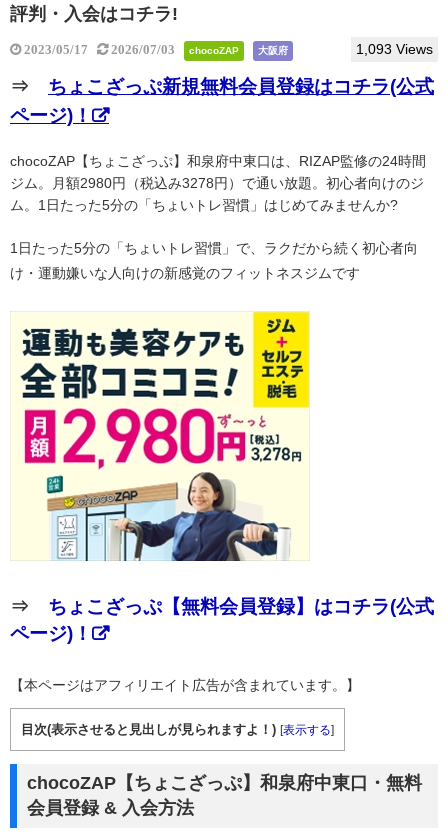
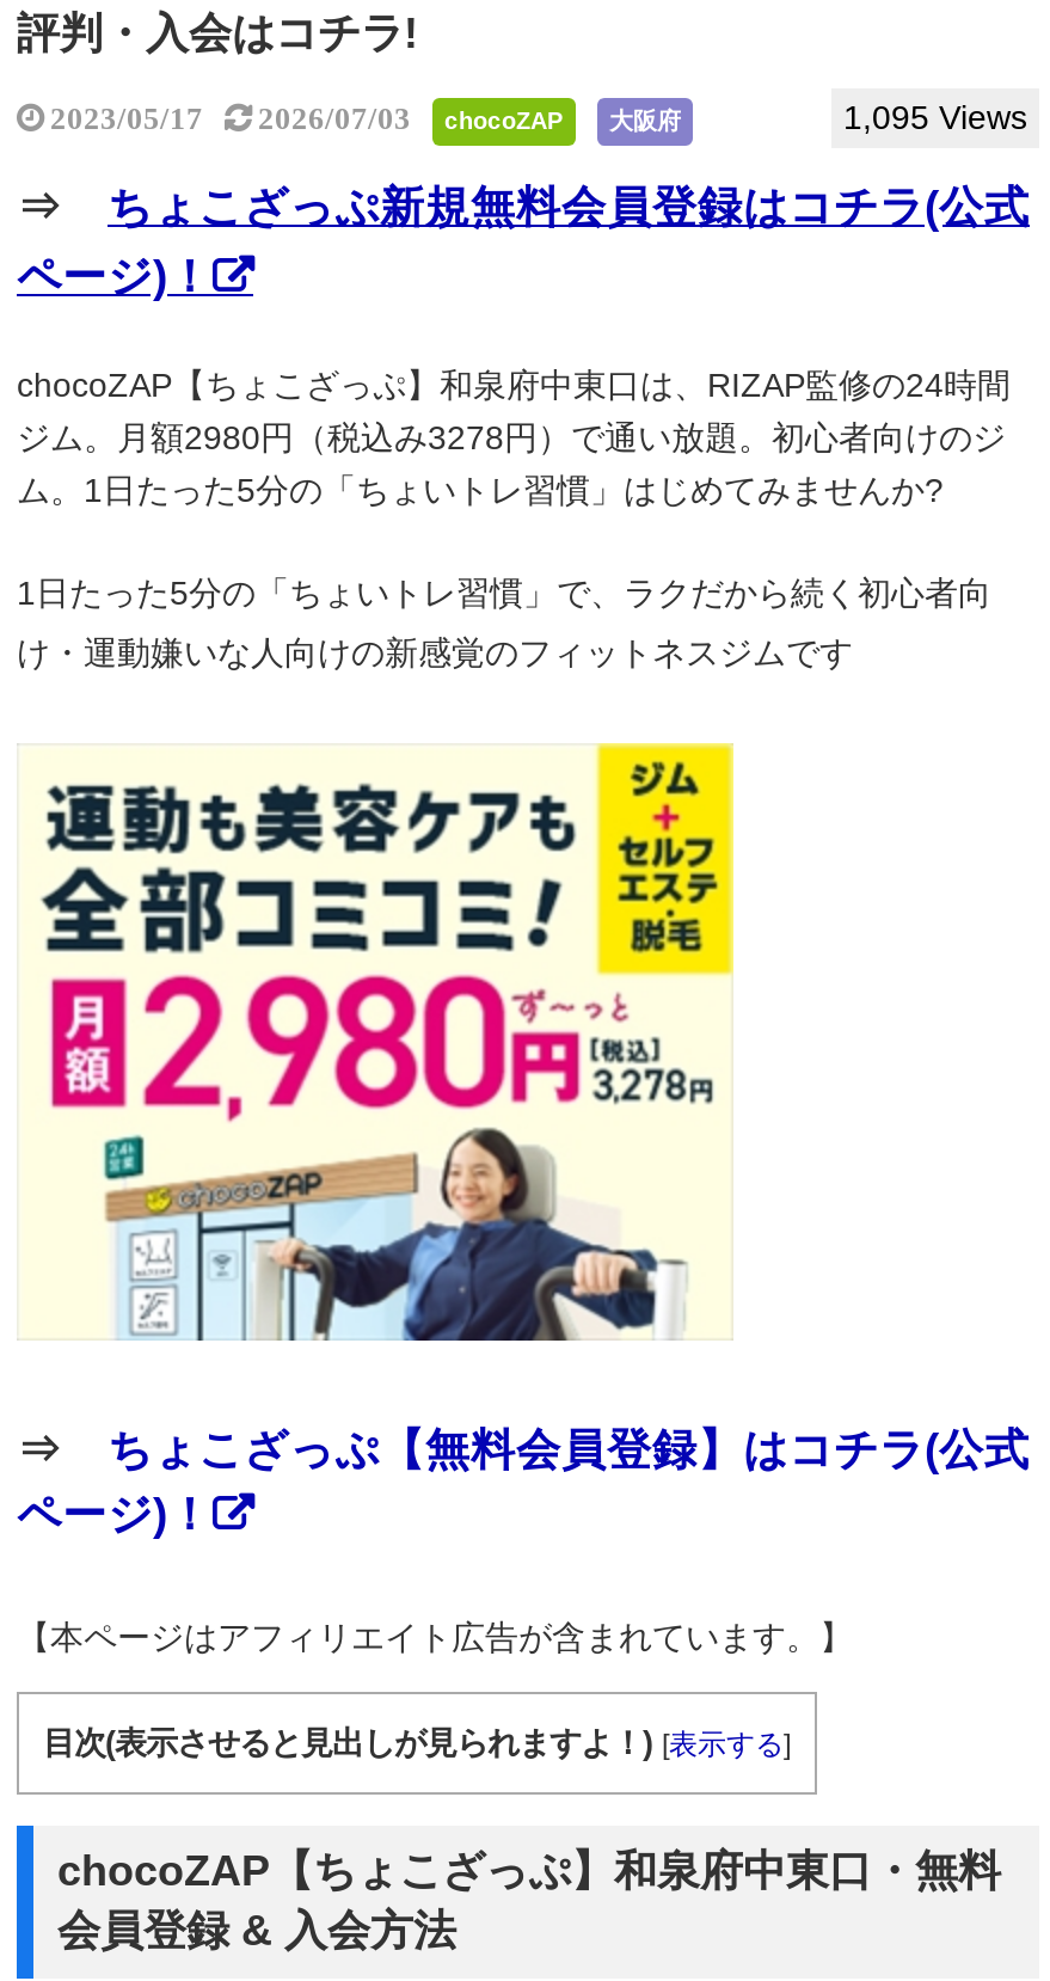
- 1,093 Views
+ 1,095 Views
